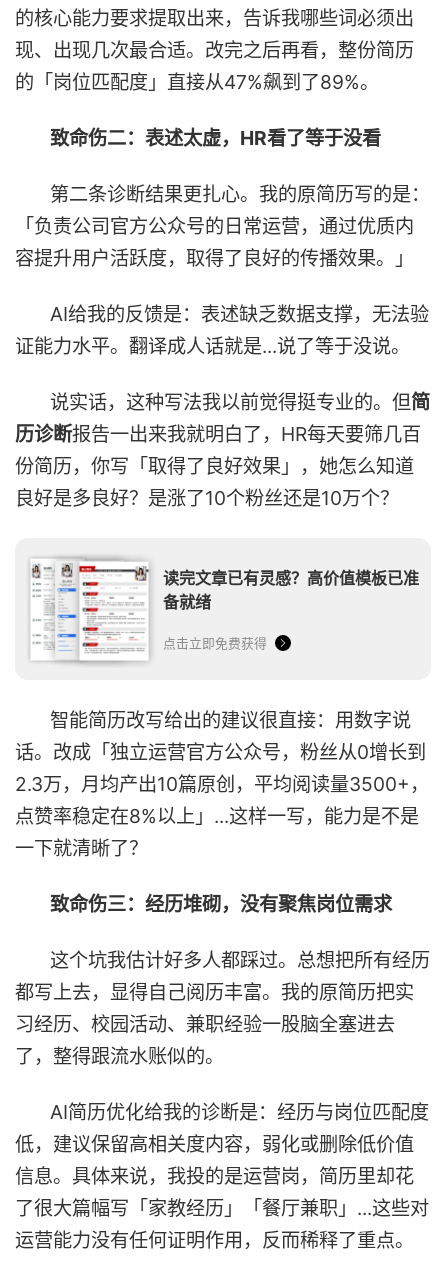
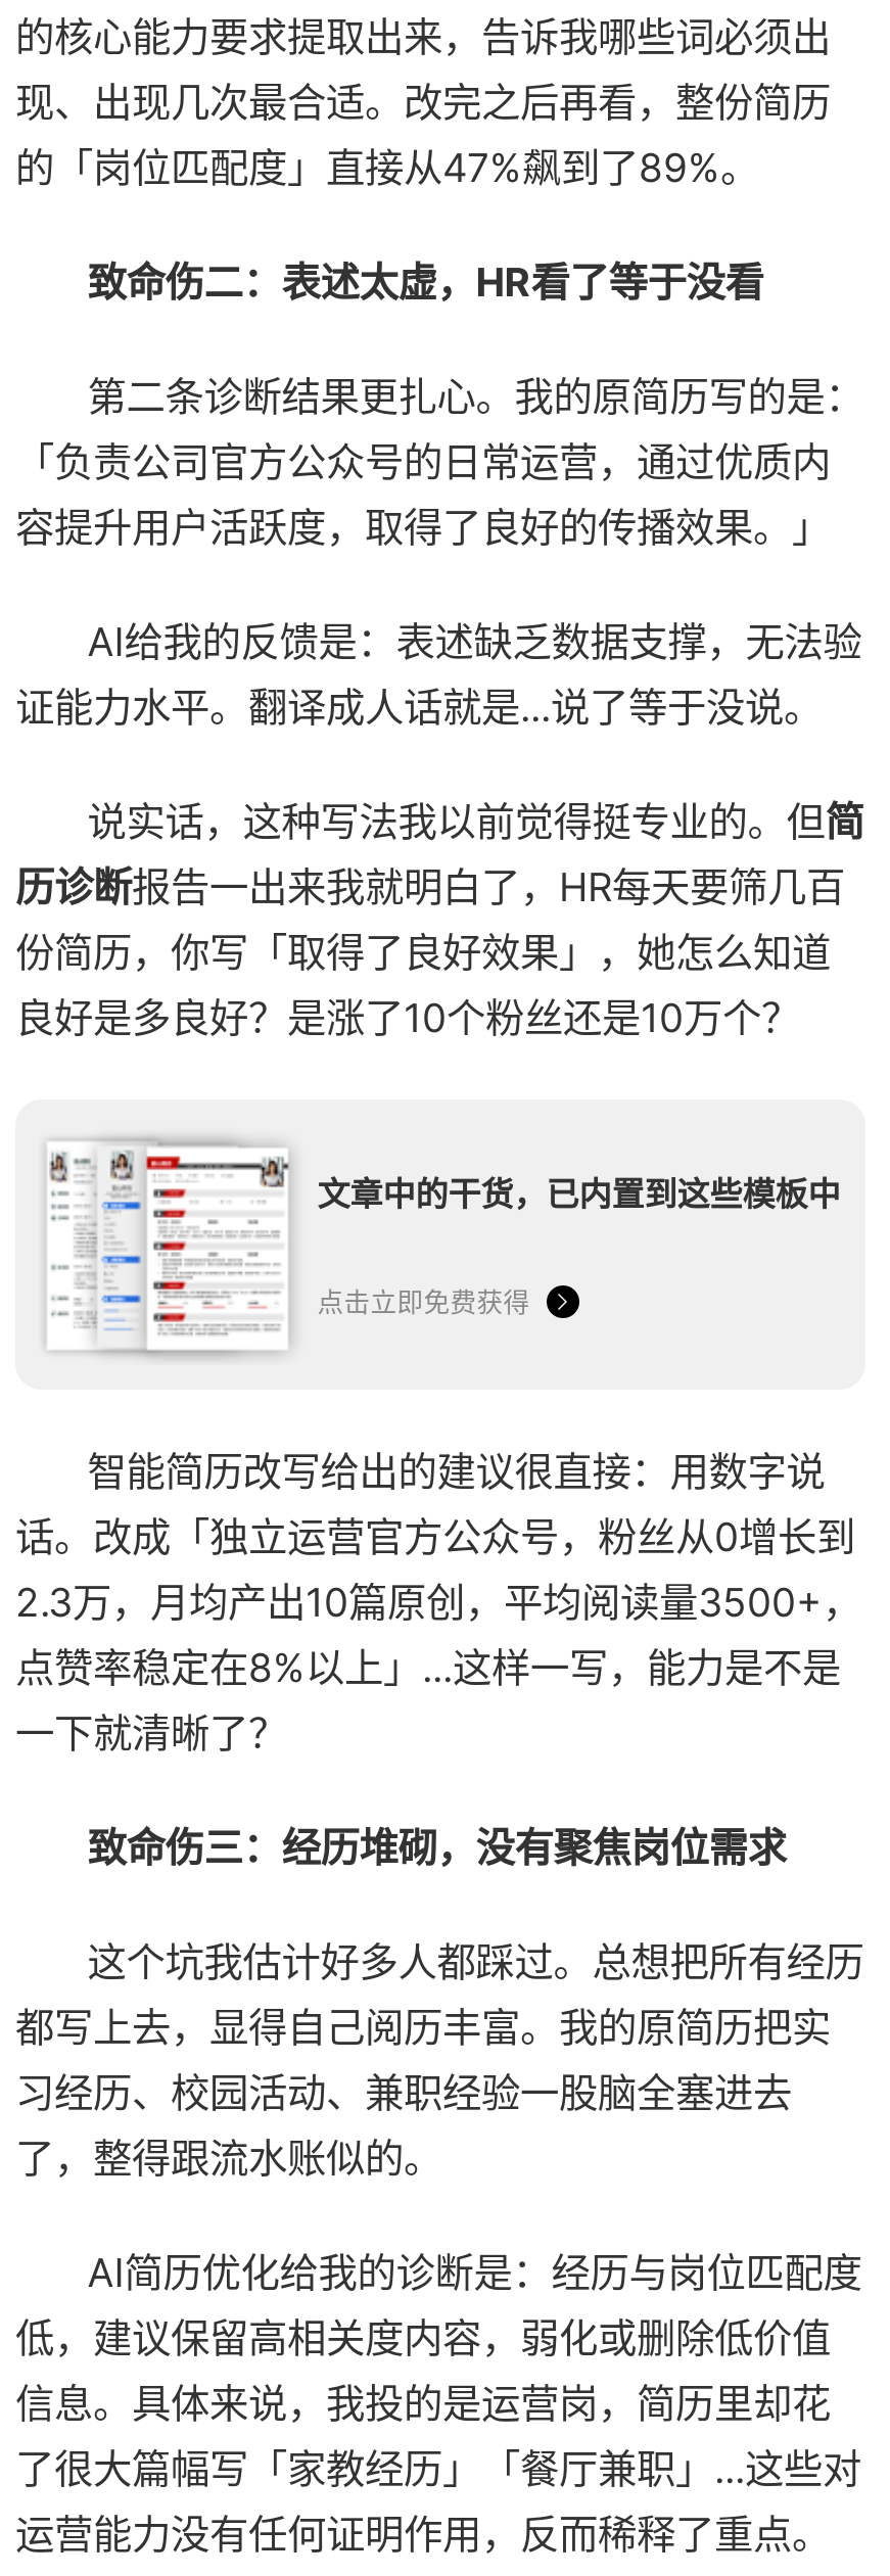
- 读完文章已有灵感？高价值模板已准
- 备就绪
+ 文章中的干货，已内置到这些模板中
